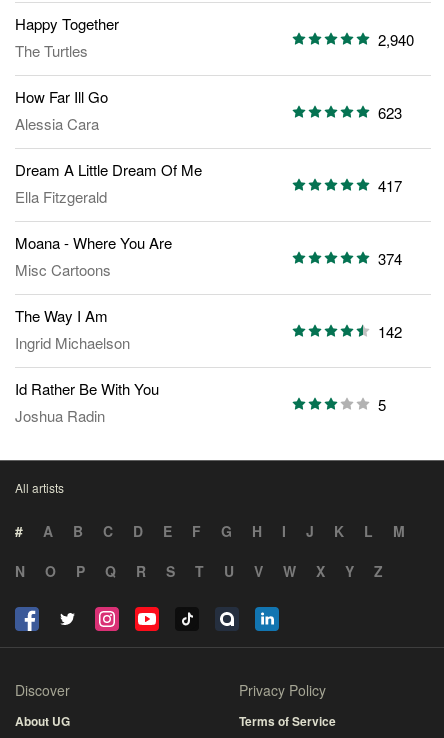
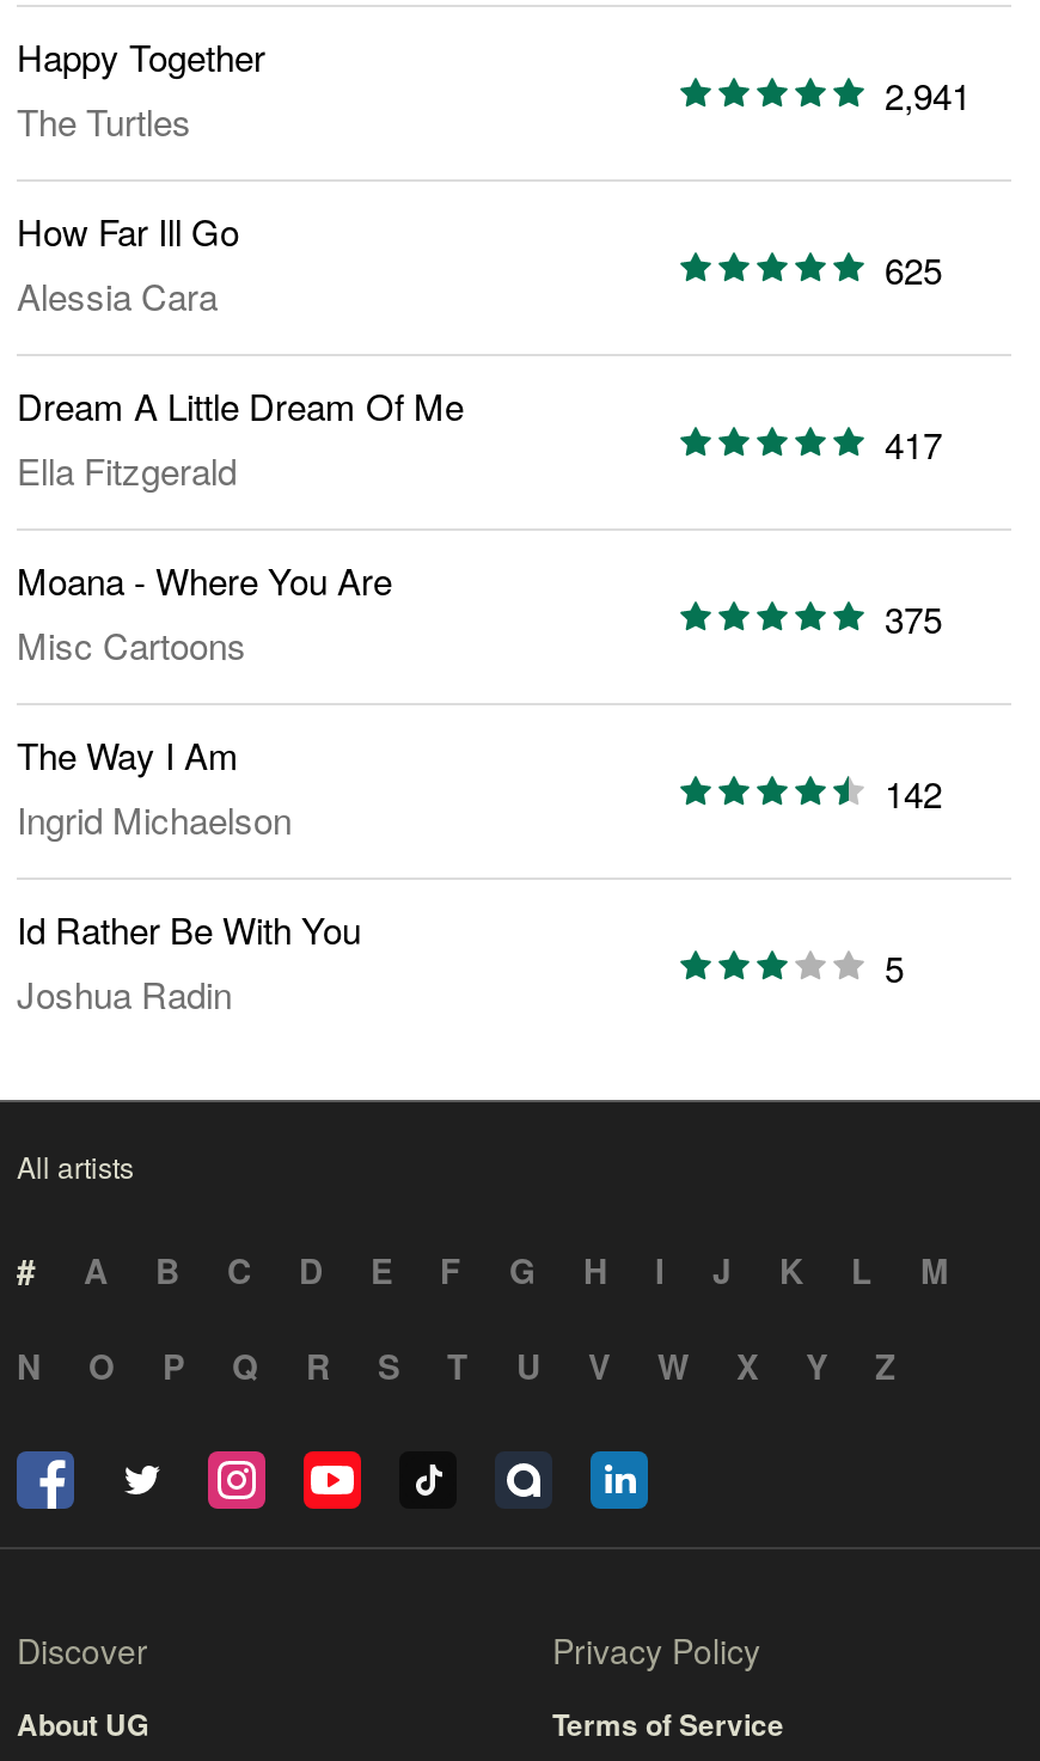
- 2,940
+ 2,941

- 623
+ 625

- 374
+ 375
